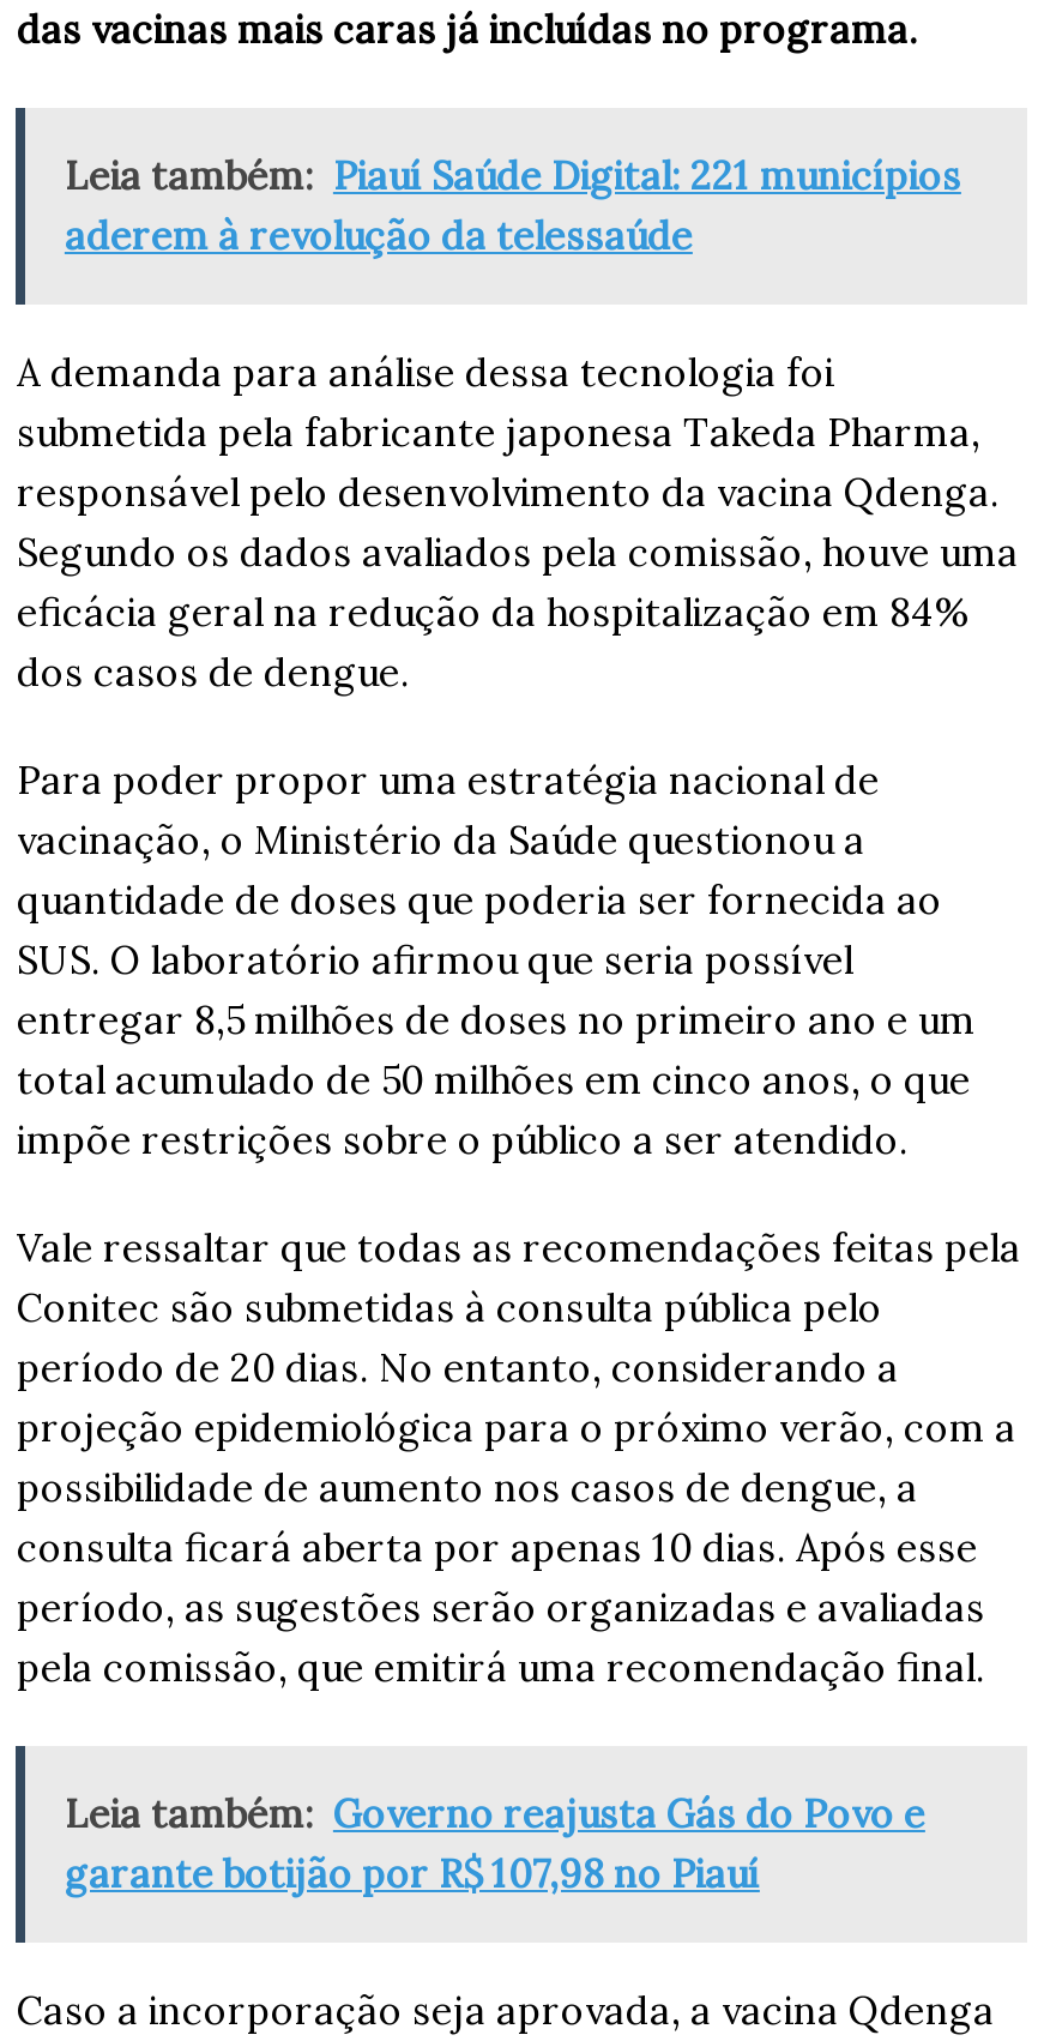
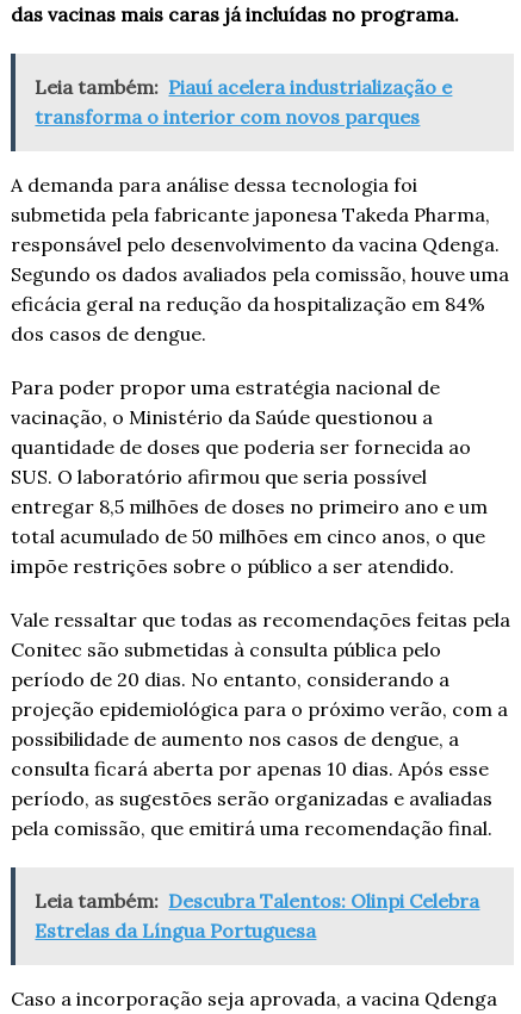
- Leia também: Piauí Saúde Digital: 221 municípios
- aderem à revolução da telessaúde
+ Leia também: Piauí acelera industrialização e
+ transforma o interior com novos parques

- Leia também: Governo reajusta Gás do Povo e
- garante botijão por R$ 107,98 no Piauí
+ Leia também: Descubra Talentos: Olinpi Celebra
+ Estrelas da Língua Portuguesa
